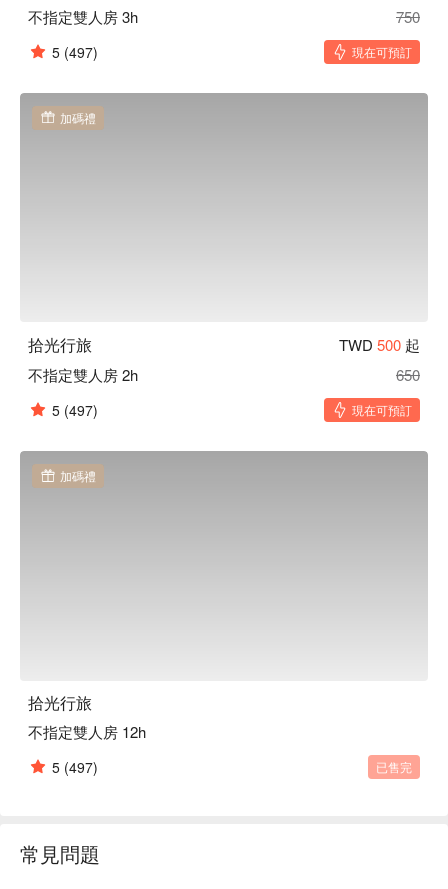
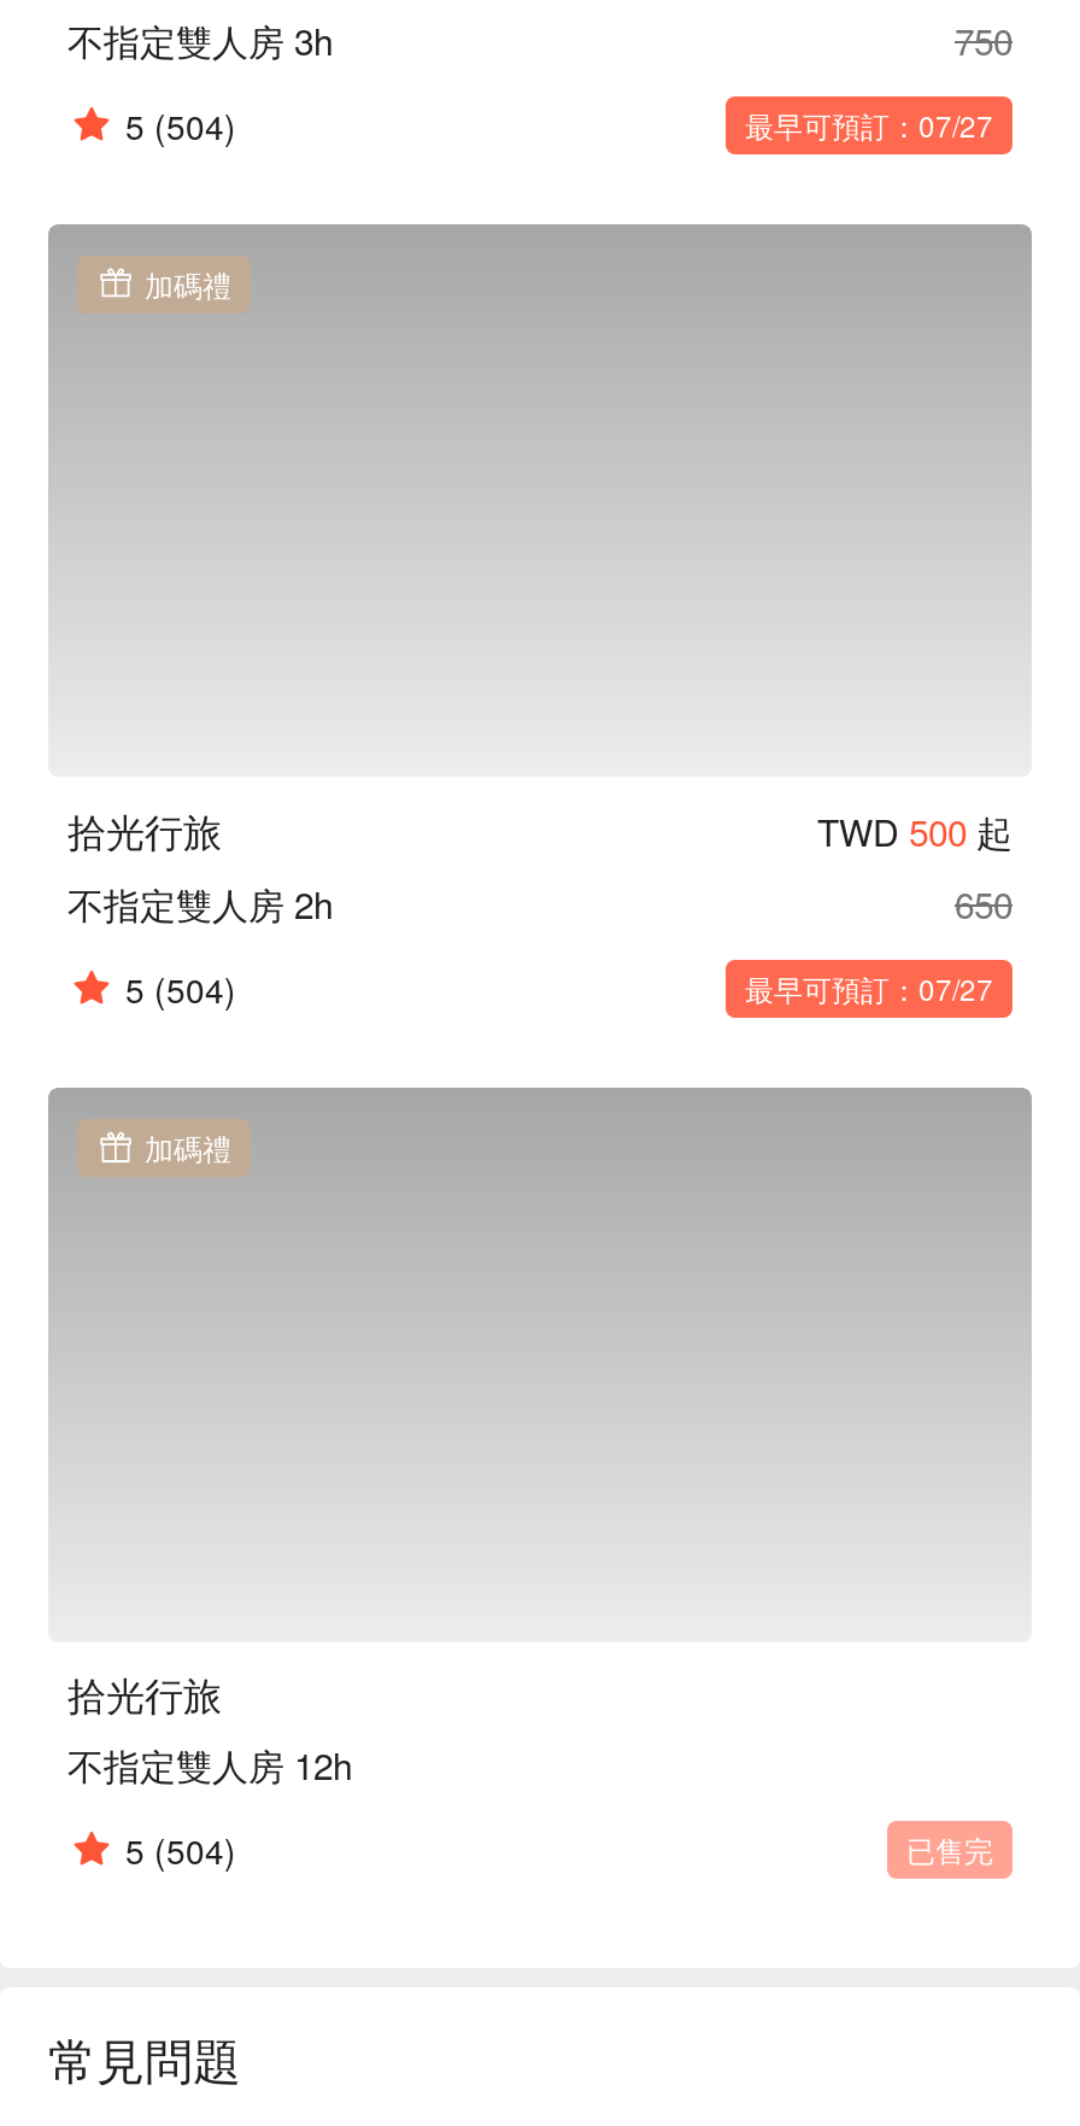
- 5 (497)
- 現在可預訂
+ 5 (504)
+ 最早可預訂：07/27

- 5 (497)
- 現在可預訂
+ 5 (504)
+ 最早可預訂：07/27

- 5 (497)
+ 5 (504)
